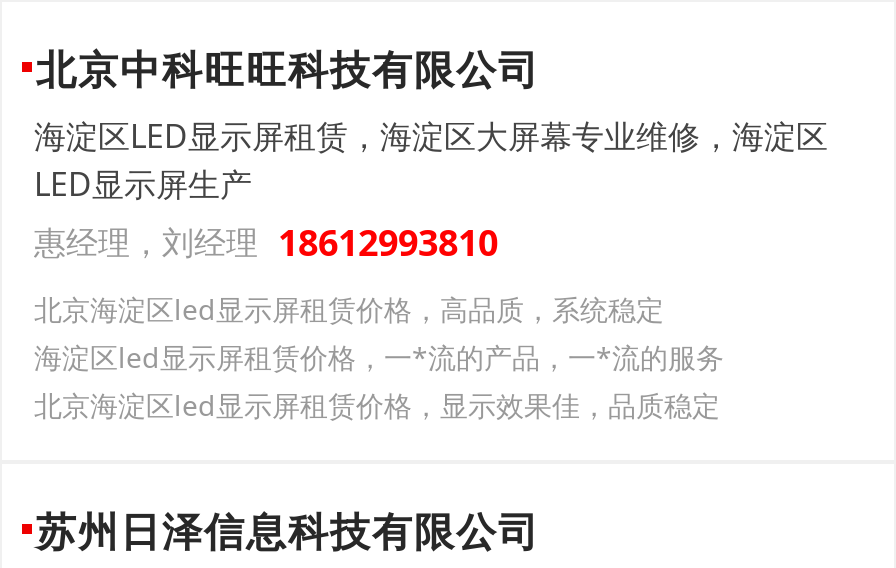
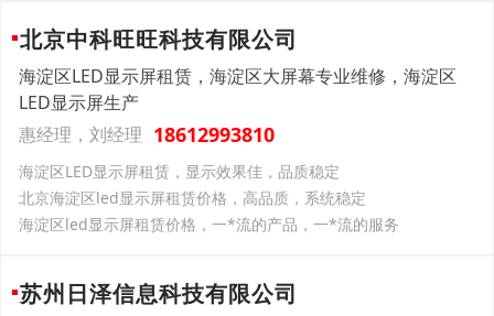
+ 海淀区LED显示屏租赁，显示效果佳，品质稳定

moved down: 北京海淀区led显示屏租赁价格，高品质，系统稳定 | 海淀区led显示屏租赁价格，一*流的产品，一*流的服务

- 北京海淀区led显示屏租赁价格，显示效果佳，品质稳定
